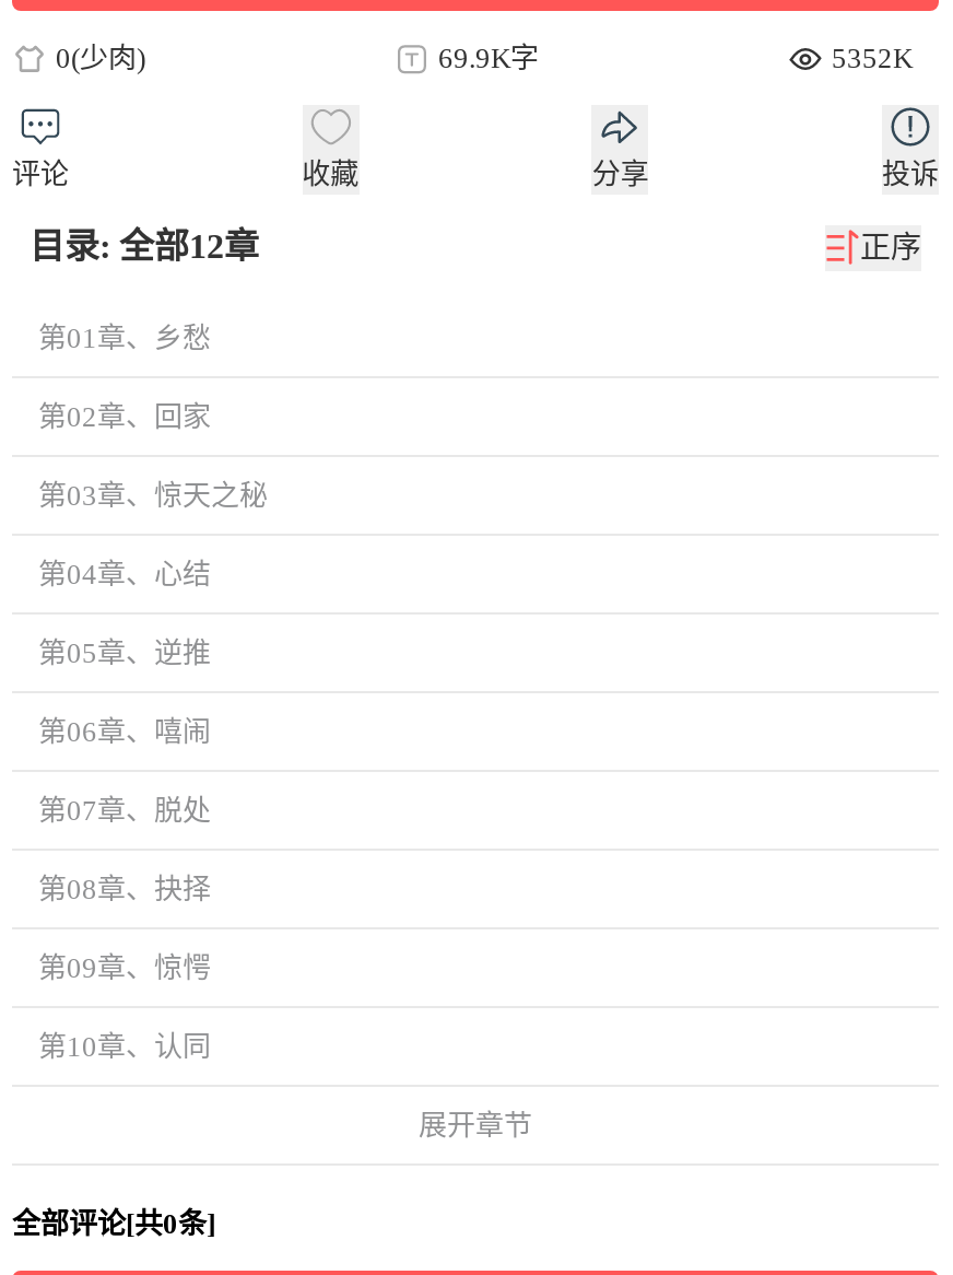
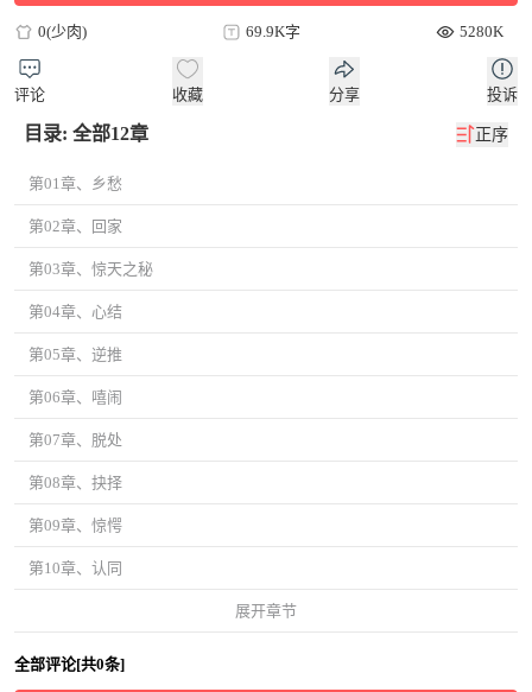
- 5352K
+ 5280K
